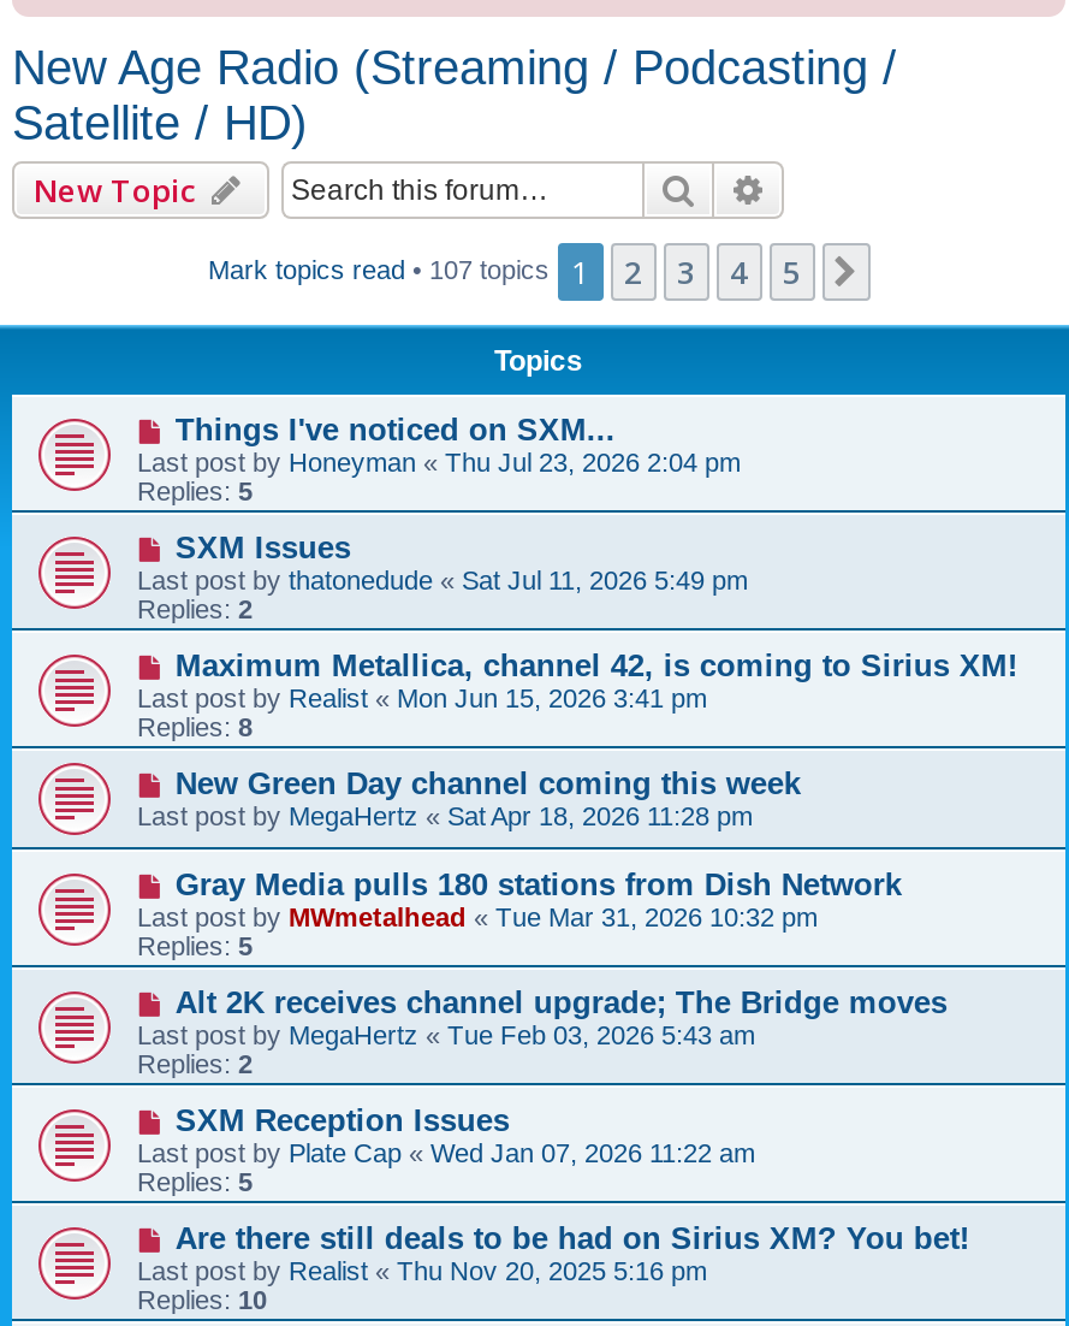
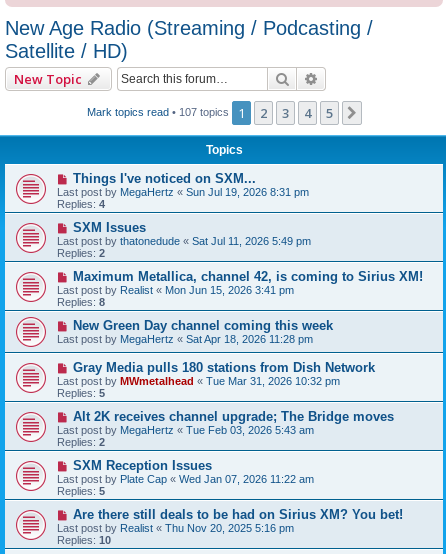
- Last post by Honeyman «Thu Jul 23, 2026 2:04 pm
+ Last post by MegaHertz «Sun Jul 19, 2026 8:31 pm

- Replies: 5
+ Replies: 4
